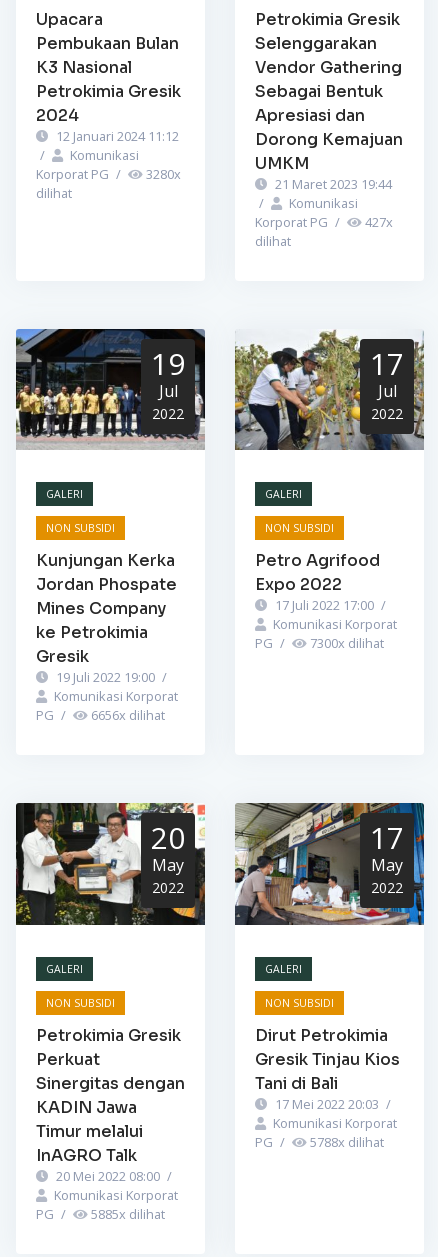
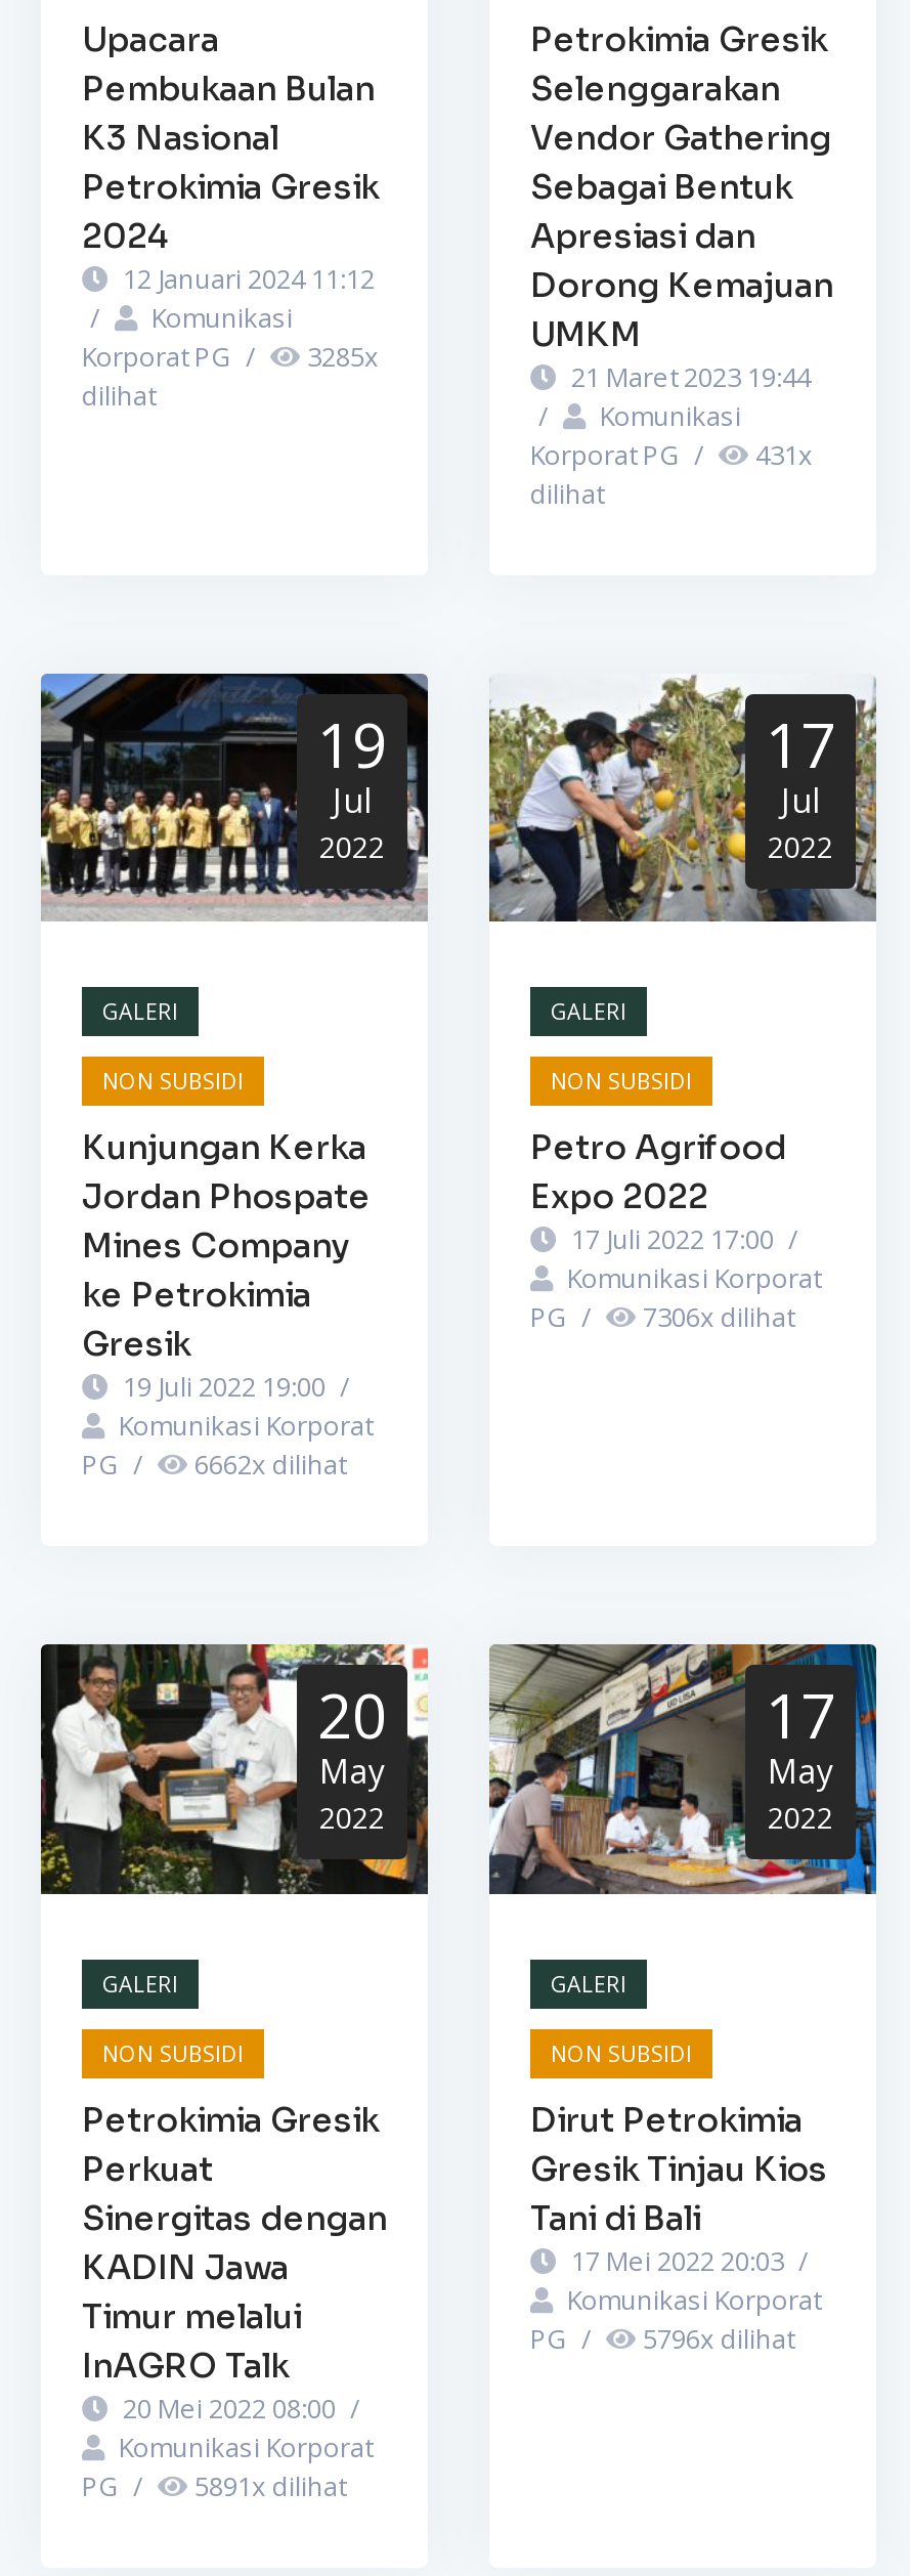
- Korporat PG / 3280x
+ Korporat PG / 3285x

- Korporat PG / 427x
+ Korporat PG / 431x

- PG / 7300x dilihat
+ PG / 7306x dilihat

- PG / 6656x dilihat
+ PG / 6662x dilihat

- PG / 5788x dilihat
+ PG / 5796x dilihat

- PG / 5885x dilihat
+ PG / 5891x dilihat
